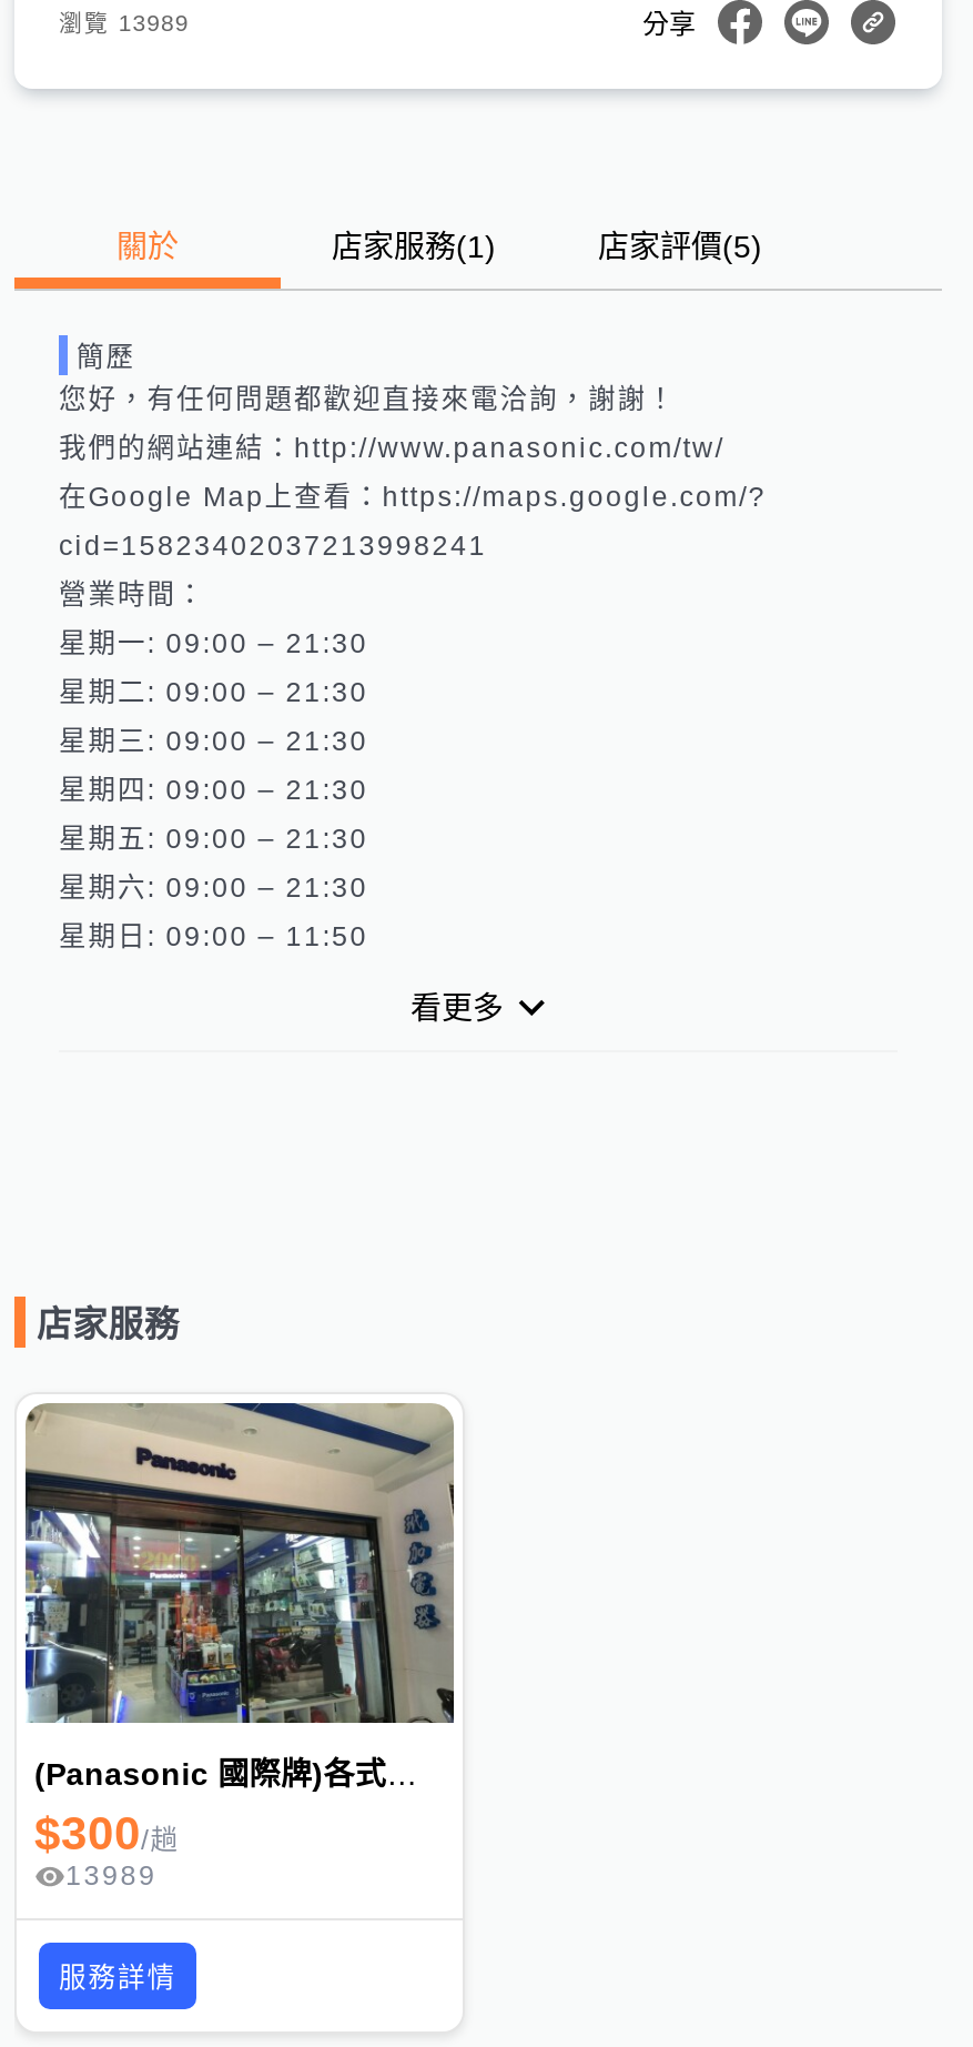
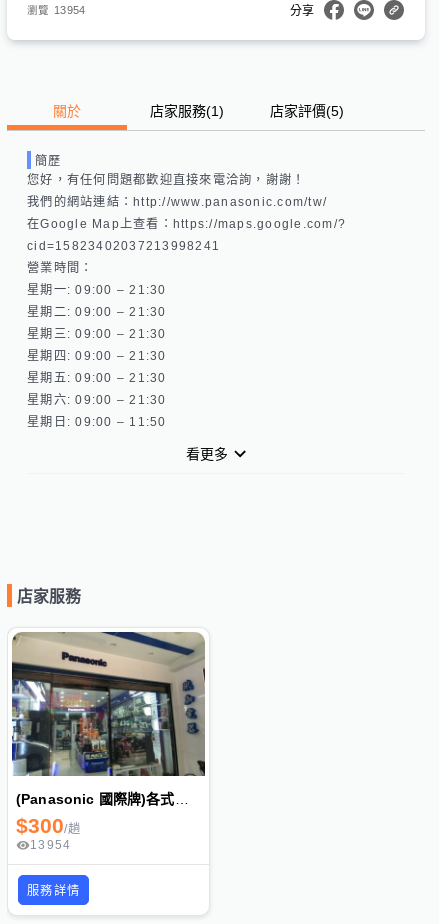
- 瀏覽 13989
+ 瀏覽 13954

- 13989
+ 13954
